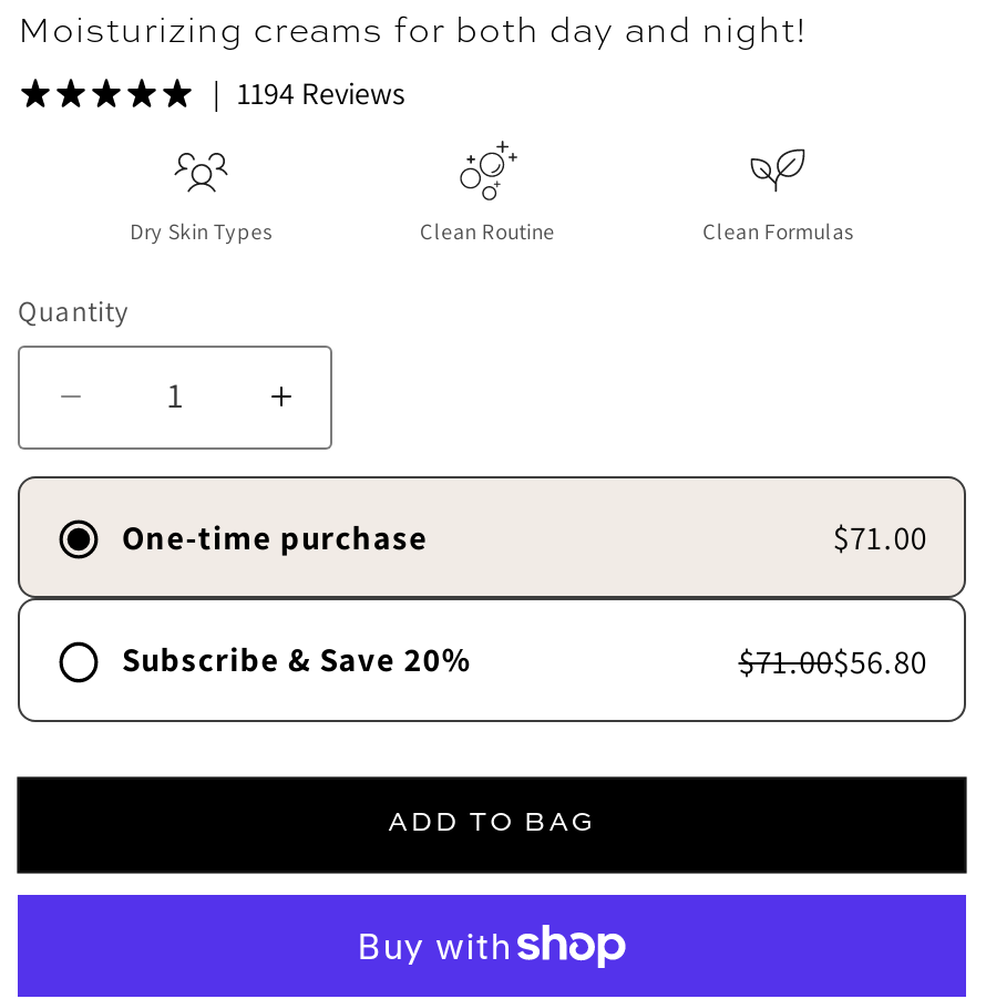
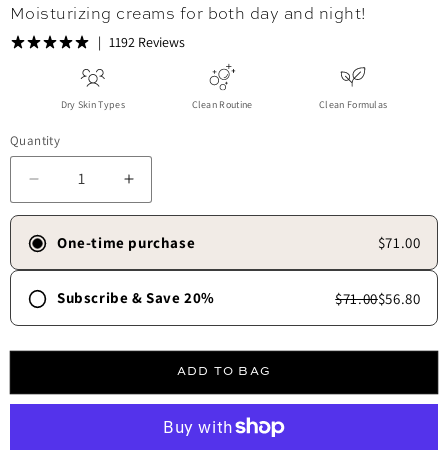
- 1194 Reviews
+ 1192 Reviews
